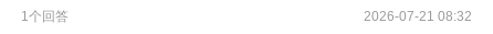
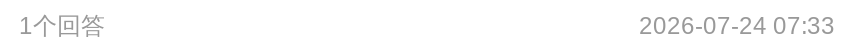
- 2026-07-21 08:32
+ 2026-07-24 07:33
